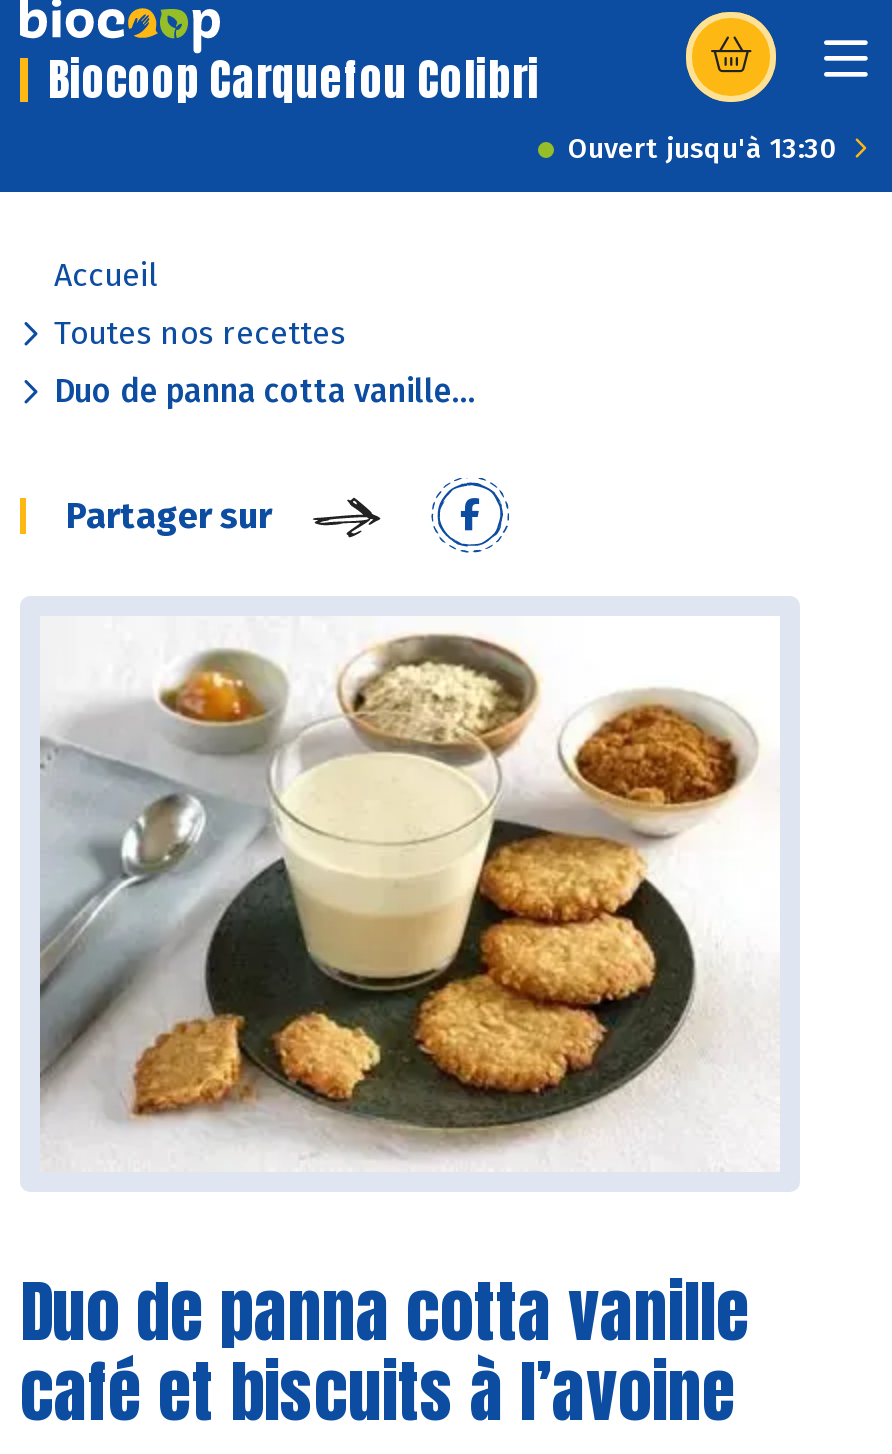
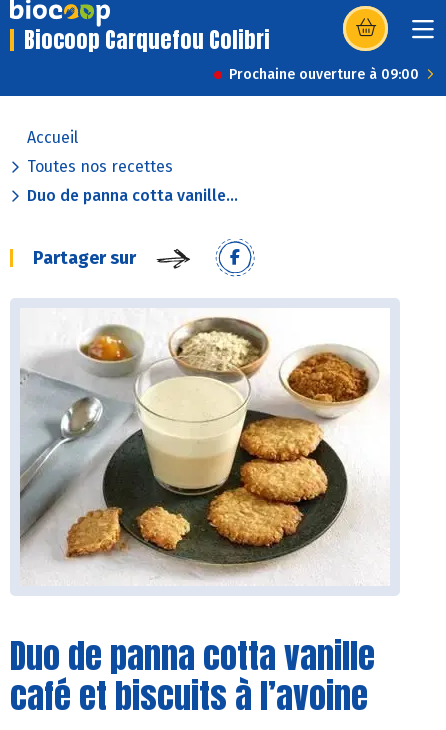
- Ouvert jusqu'à 13:30
+ Prochaine ouverture à 09:00
